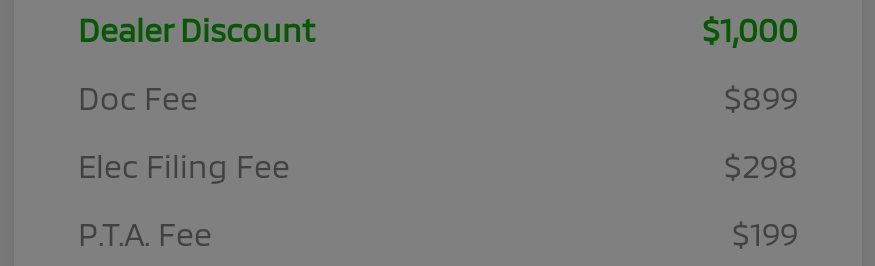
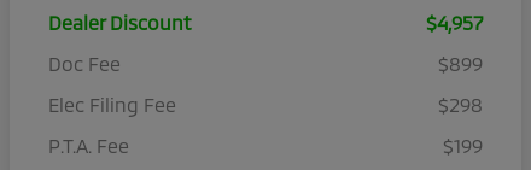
- $1,000
+ $4,957
